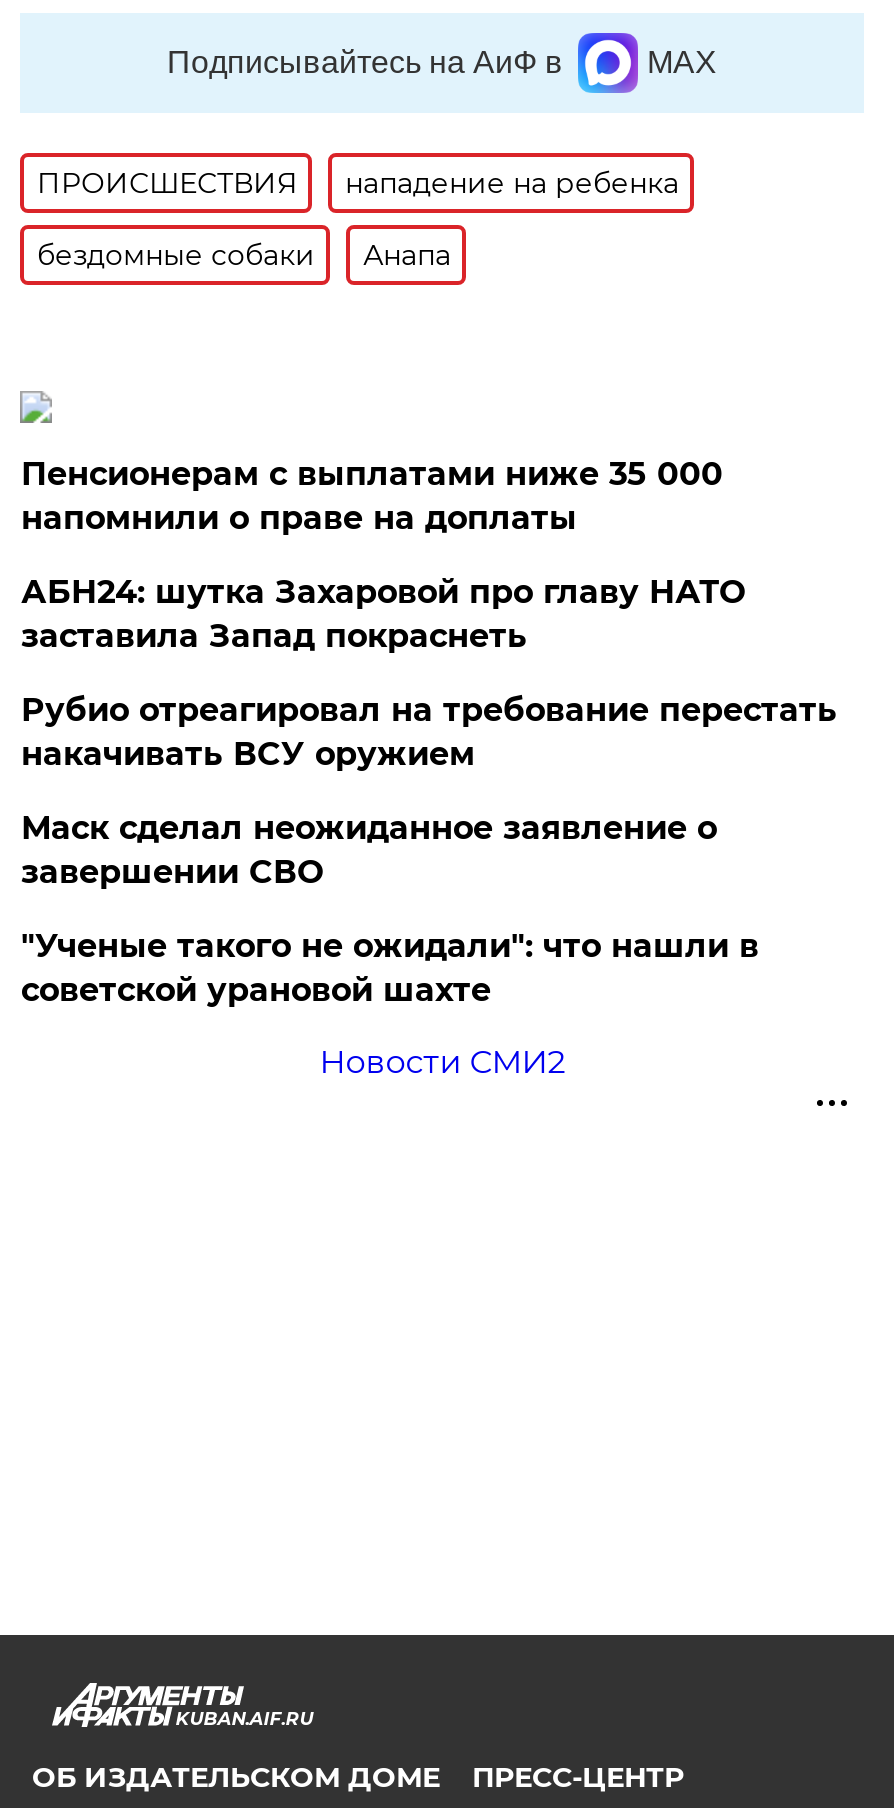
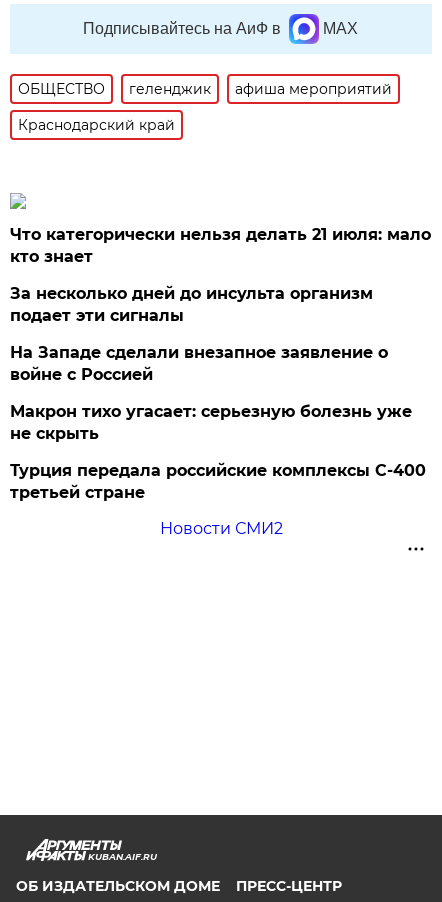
- ПРОИСШЕСТВИЯ
- нападение на ребенка
+ ОБЩЕСТВО
+ геленджик
+ афиша мероприятий

- бездомные собаки
- Анапа
+ Краснодарский край

- Пенсионерам с выплатами ниже 35 000
- напомнили о праве на доплаты
+ Что категорически нельзя делать 21 июля: мало
+ кто знает

- АБН24: шутка Захаровой про главу НАТО
- заставила Запад покраснеть
+ За несколько дней до инсульта организм
+ подает эти сигналы

- Рубио отреагировал на требование перестать
- накачивать ВСУ оружием
+ На Западе сделали внезапное заявление о
+ войне с Россией

- Маск сделал неожиданное заявление о
- завершении СВО
+ Макрон тихо угасает: серьезную болезнь уже
+ не скрыть

- "Ученые такого не ожидали": что нашли в
- советской урановой шахте
+ Турция передала российские комплексы С-400
+ третьей стране
